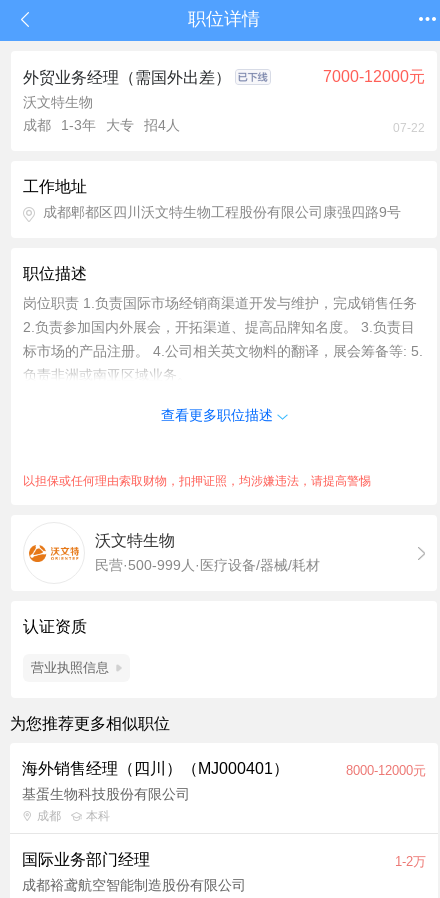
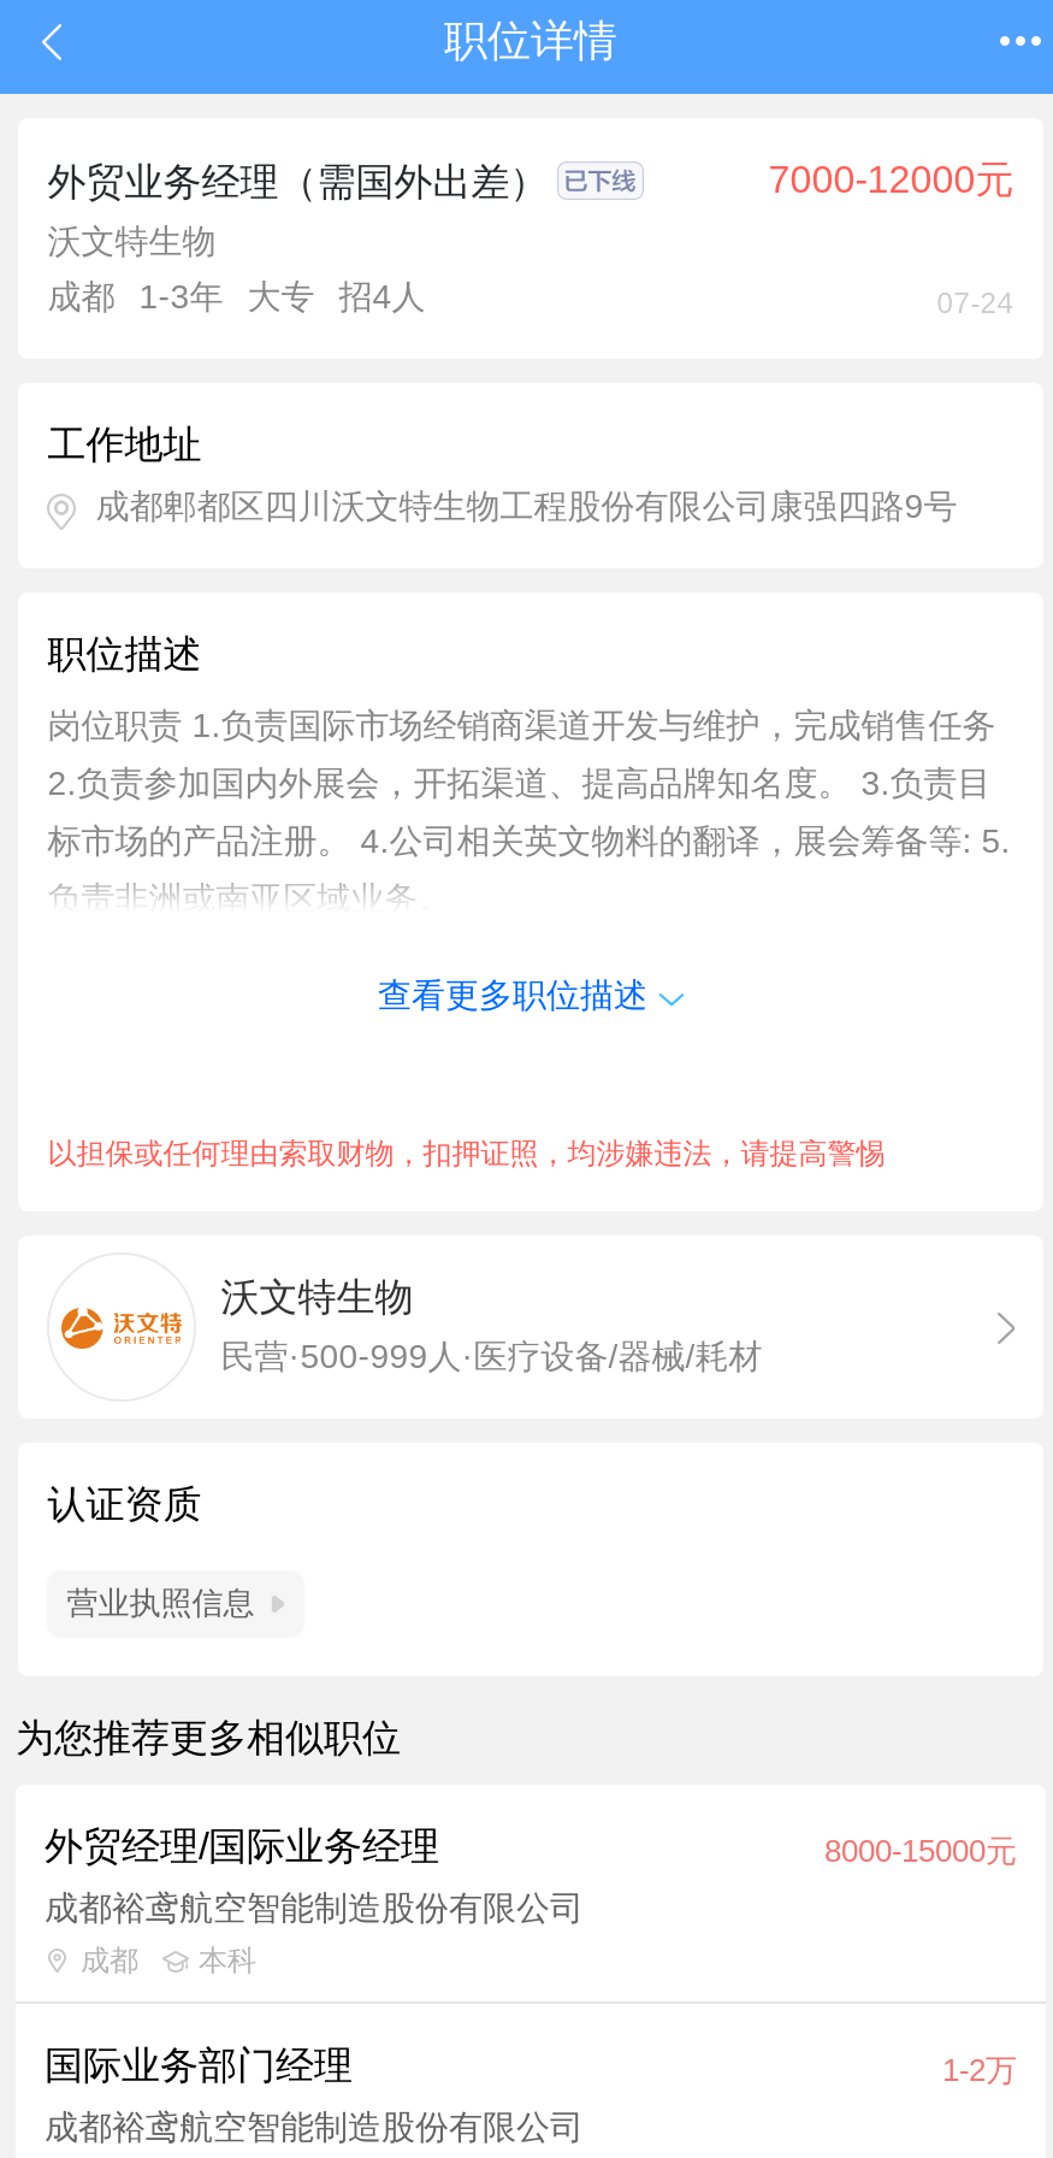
- 07-22
+ 07-24

- 海外销售经理（四川）（MJ000401）
- 8000-12000元
+ 外贸经理/国际业务经理
+ 8000-15000元

- 基蛋生物科技股份有限公司
+ 成都裕鸢航空智能制造股份有限公司
